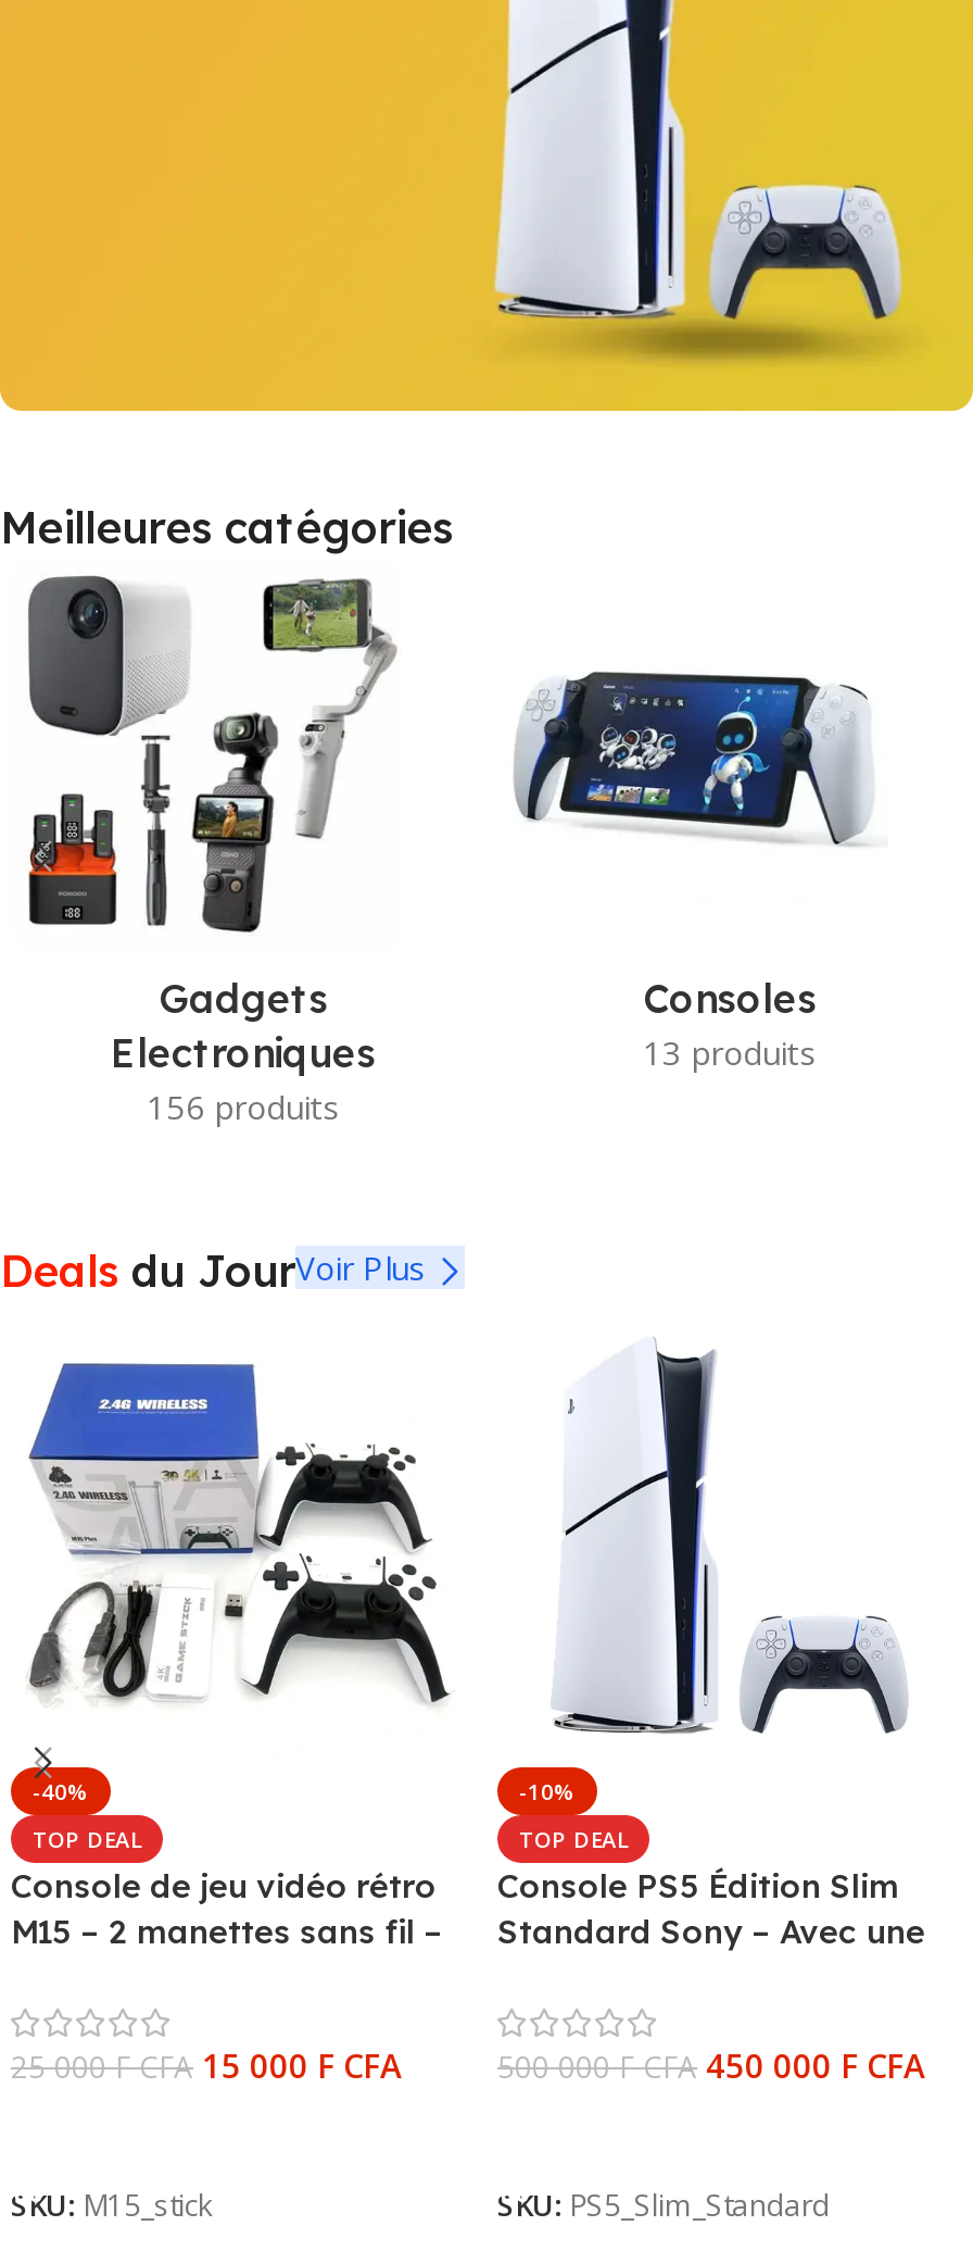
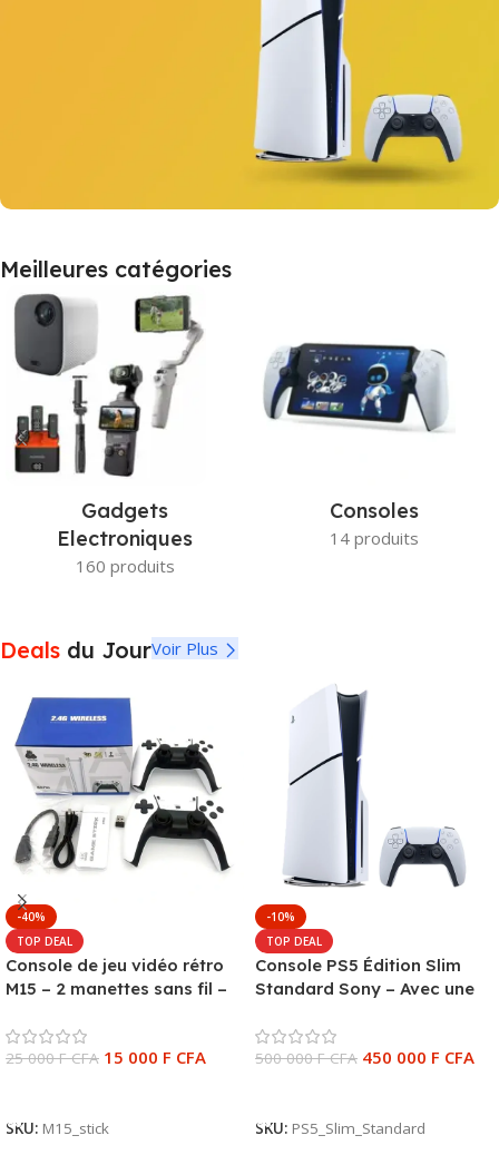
- 13 produits
+ 14 produits

- 156 produits
+ 160 produits
